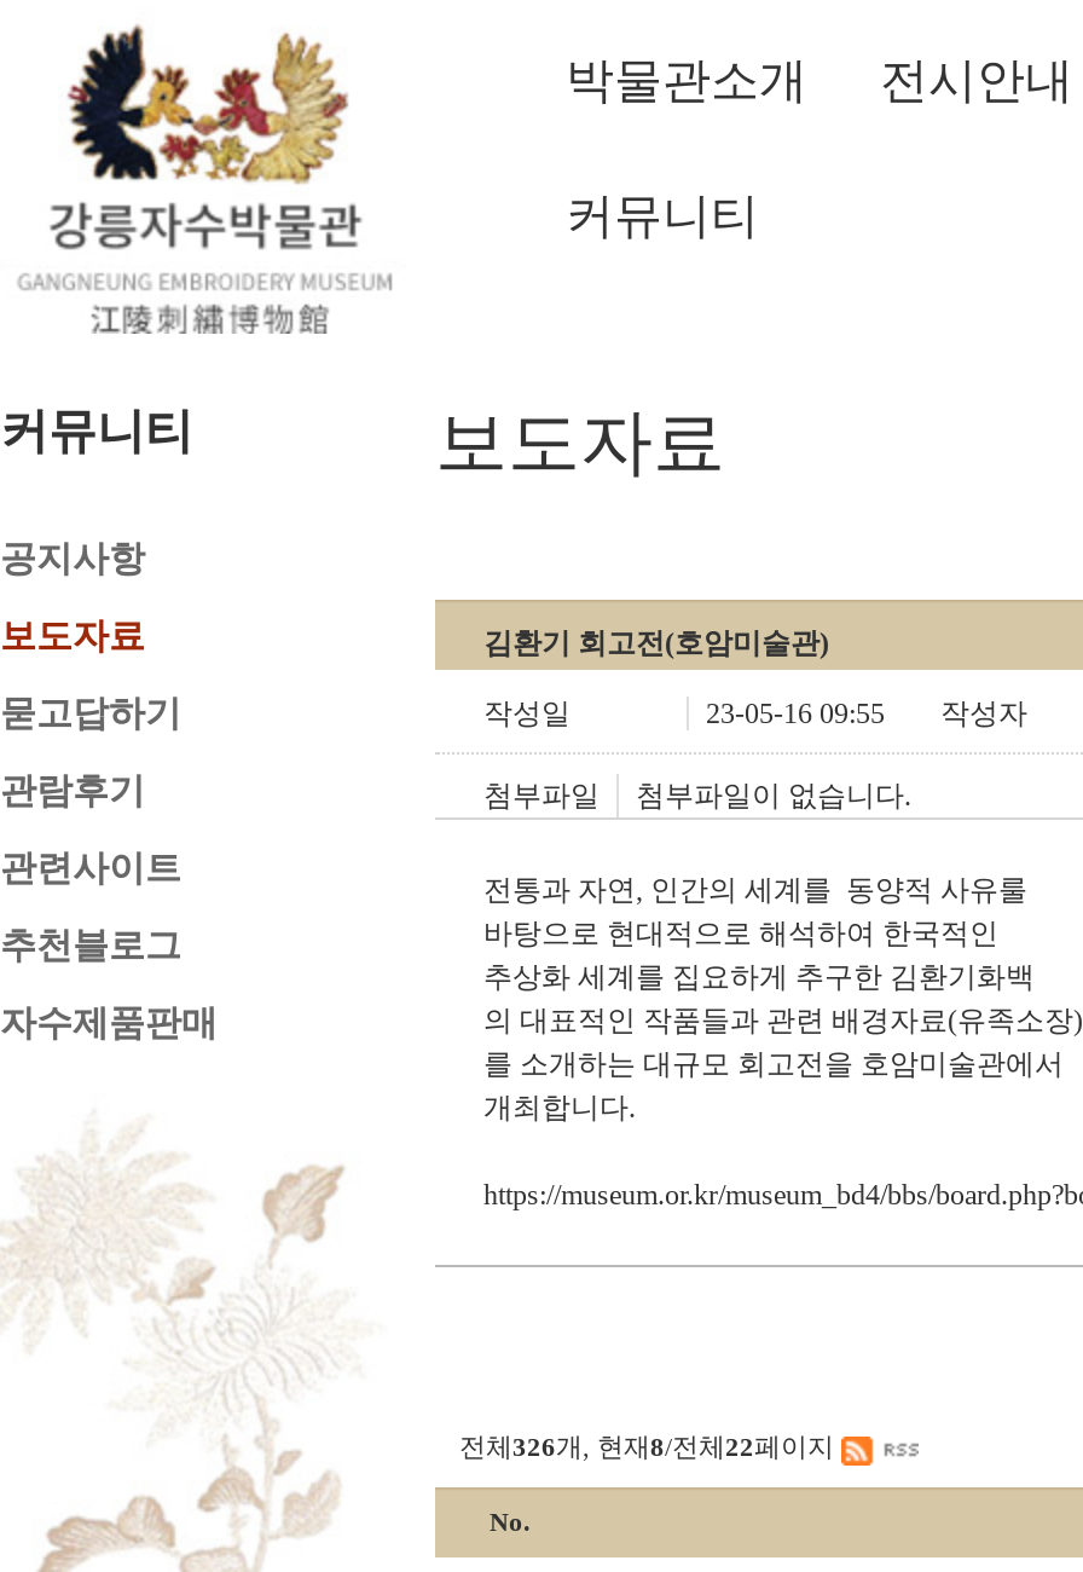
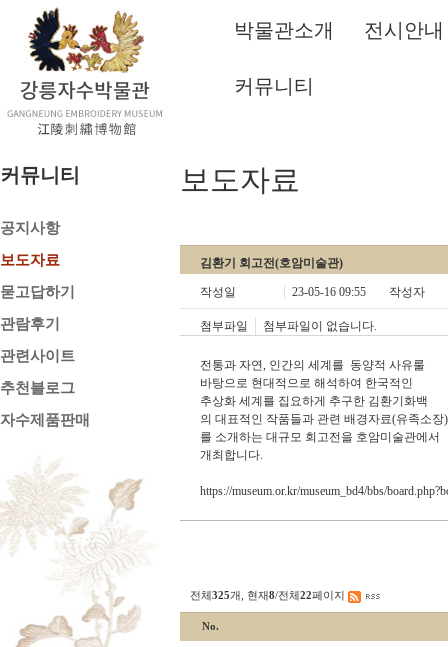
- 전체326개, 현재8/전체22페이지
+ 전체325개, 현재8/전체22페이지
